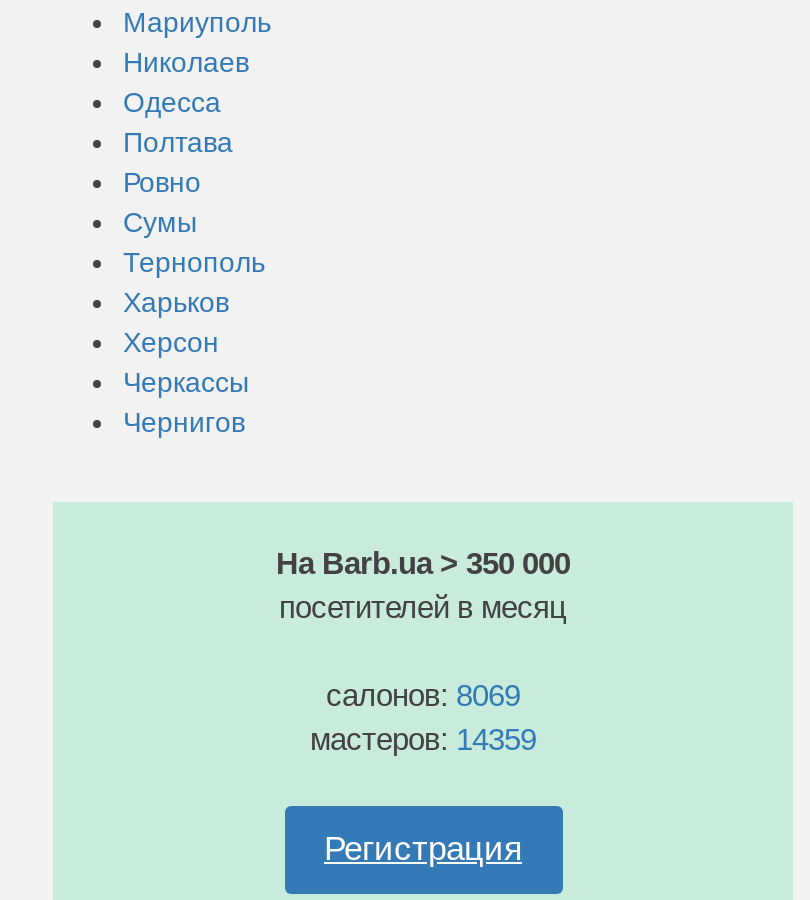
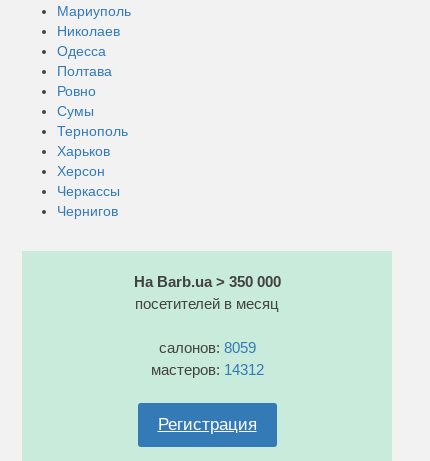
- салонов: 8069
+ салонов: 8059

- мастеров: 14359
+ мастеров: 14312
